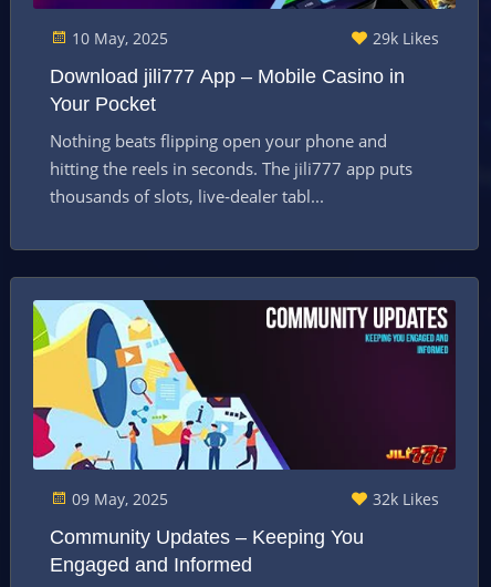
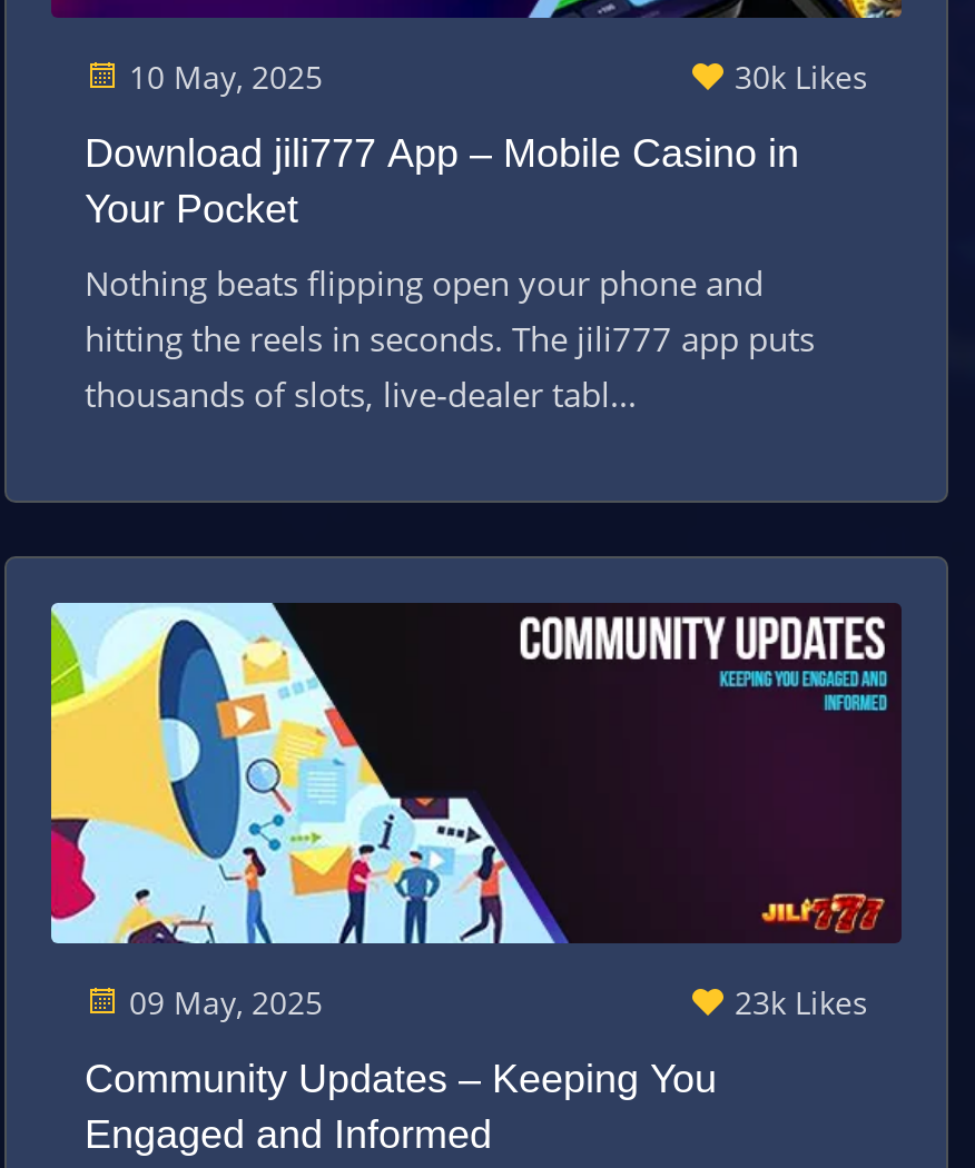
- 29k Likes
+ 30k Likes

- 32k Likes
+ 23k Likes
